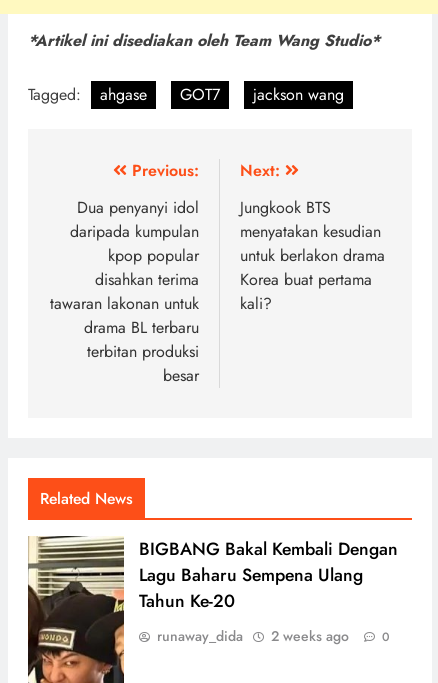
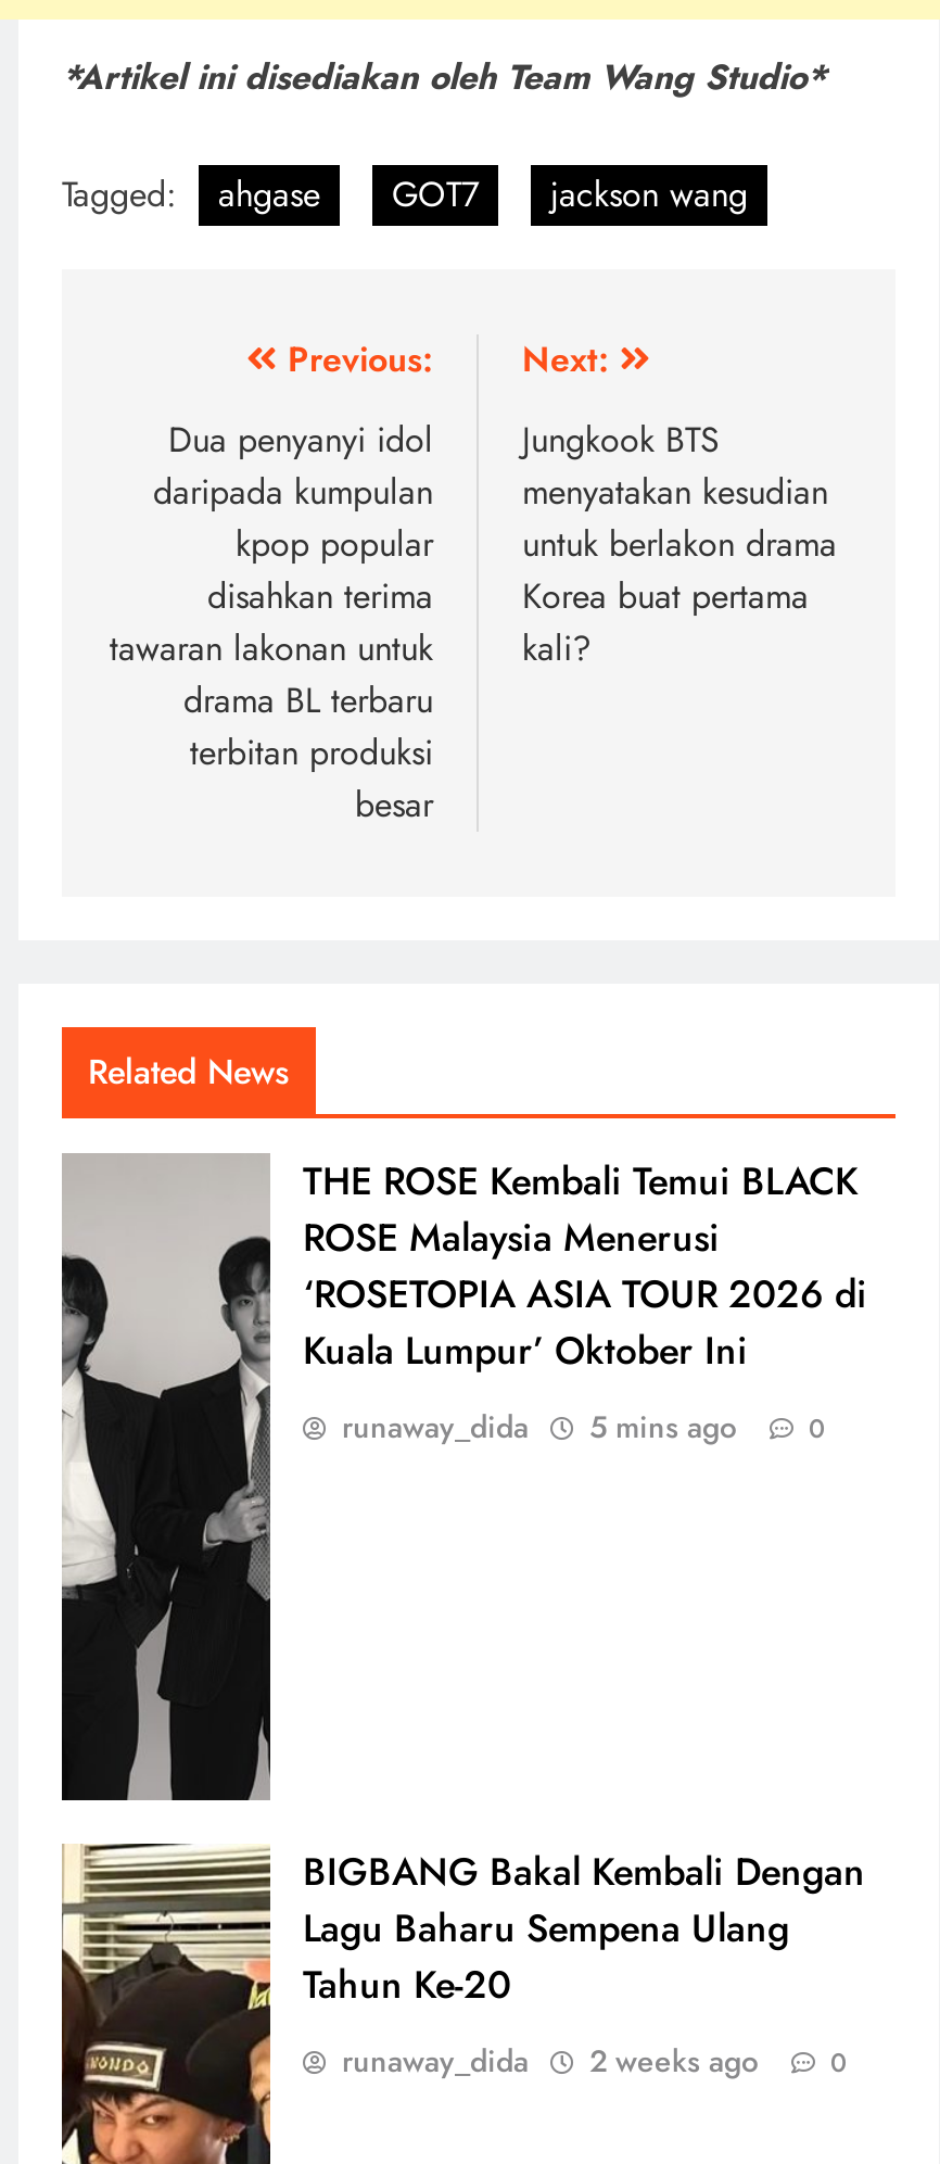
+ [image]
+ THE ROSE Kembali Temui BLACK
+ ROSE Malaysia Menerusi
+ ‘ROSETOPIA ASIA TOUR 2026 di
+ Kuala Lumpur’ Oktober Ini
+ runaway_dida
+ 5 mins ago
+ 0
